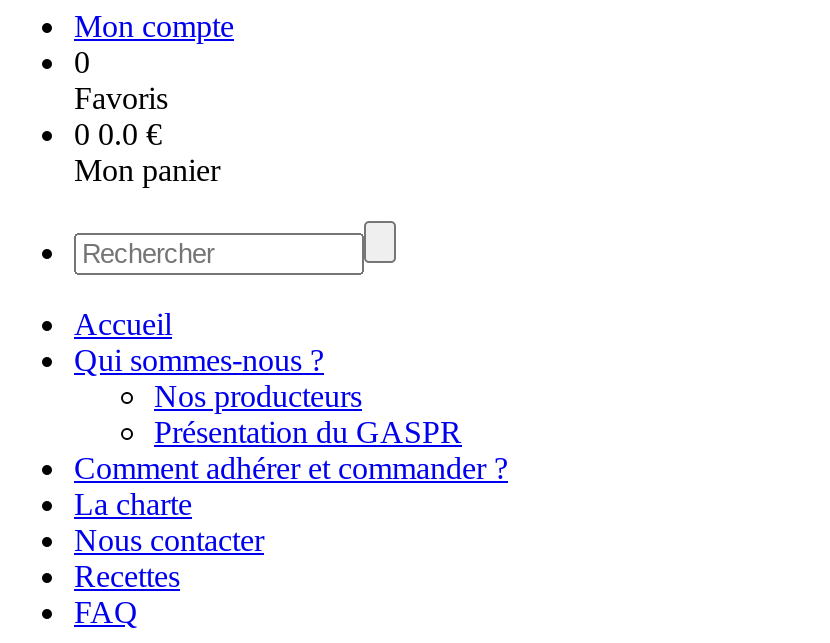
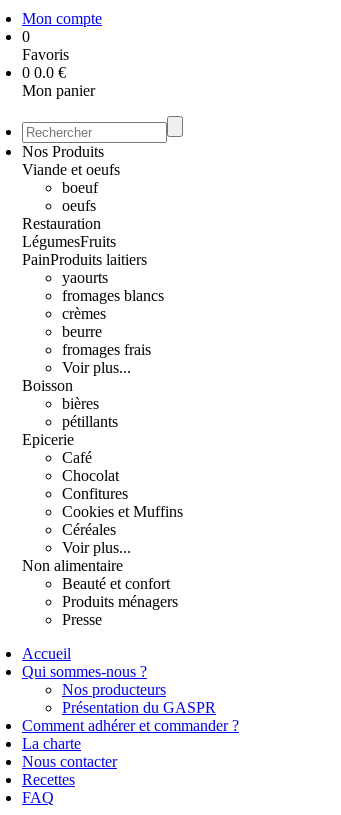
+ Nos Produits
+ Viande et oeufs
+ boeuf
+ oeufs
+ Restauration
+ LégumesFruits
+ PainProduits laitiers
+ yaourts
+ fromages blancs
+ crèmes
+ beurre
+ fromages frais
+ Voir plus...
+ Boisson
+ bières
+ pétillants
+ Epicerie
+ Café
+ Chocolat
+ Confitures
+ Cookies et Muffins
+ Céréales
+ Voir plus...
+ Non alimentaire
+ Beauté et confort
+ Produits ménagers
+ Presse
